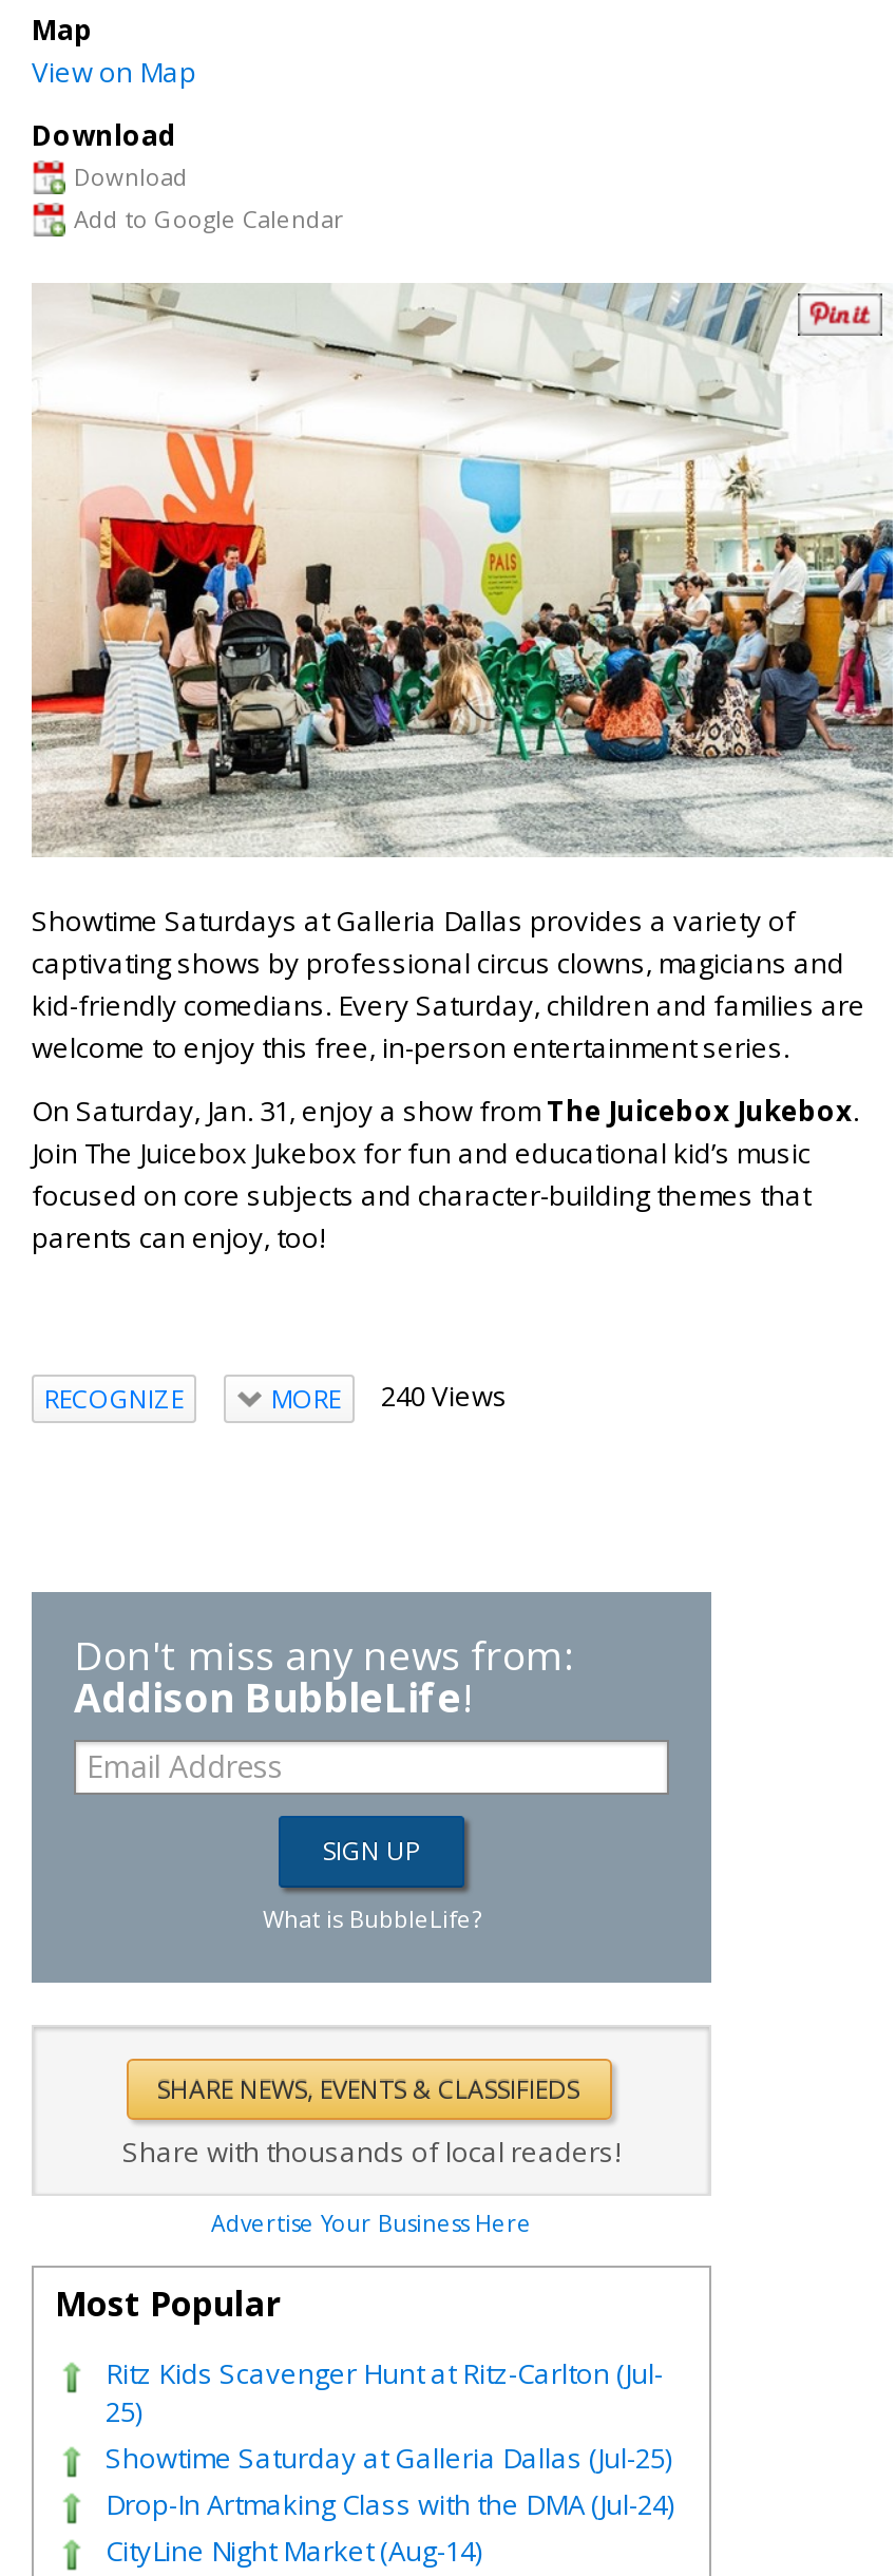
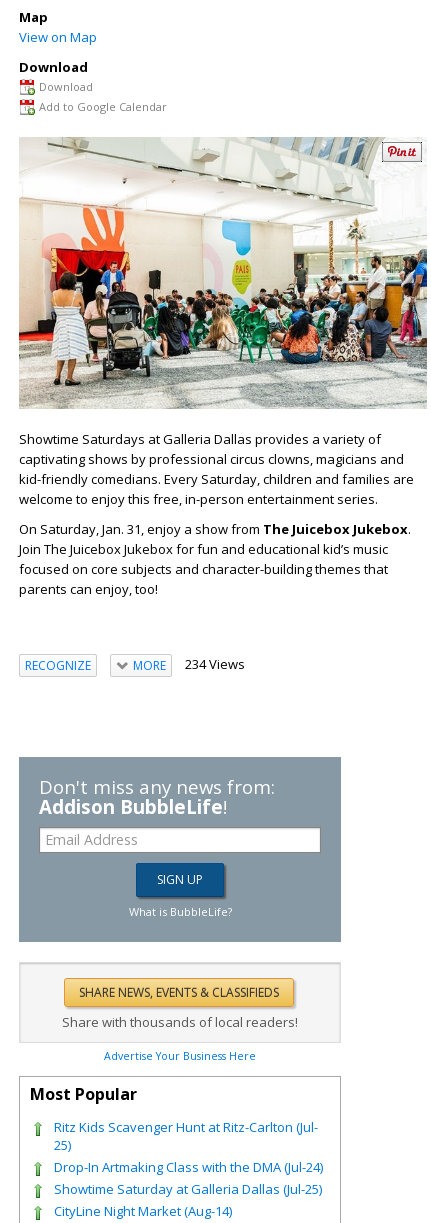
- MORE 240 Views
+ MORE 234 Views

moved down: Showtime Saturday at Galleria Dallas (Jul-25)

moved up: Drop-In Artmaking Class with the DMA (Jul-24)
